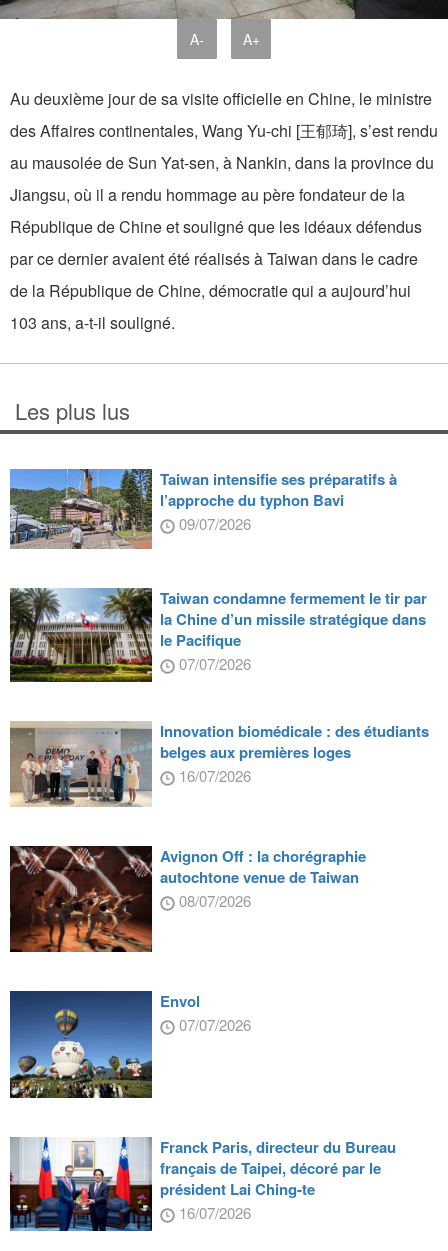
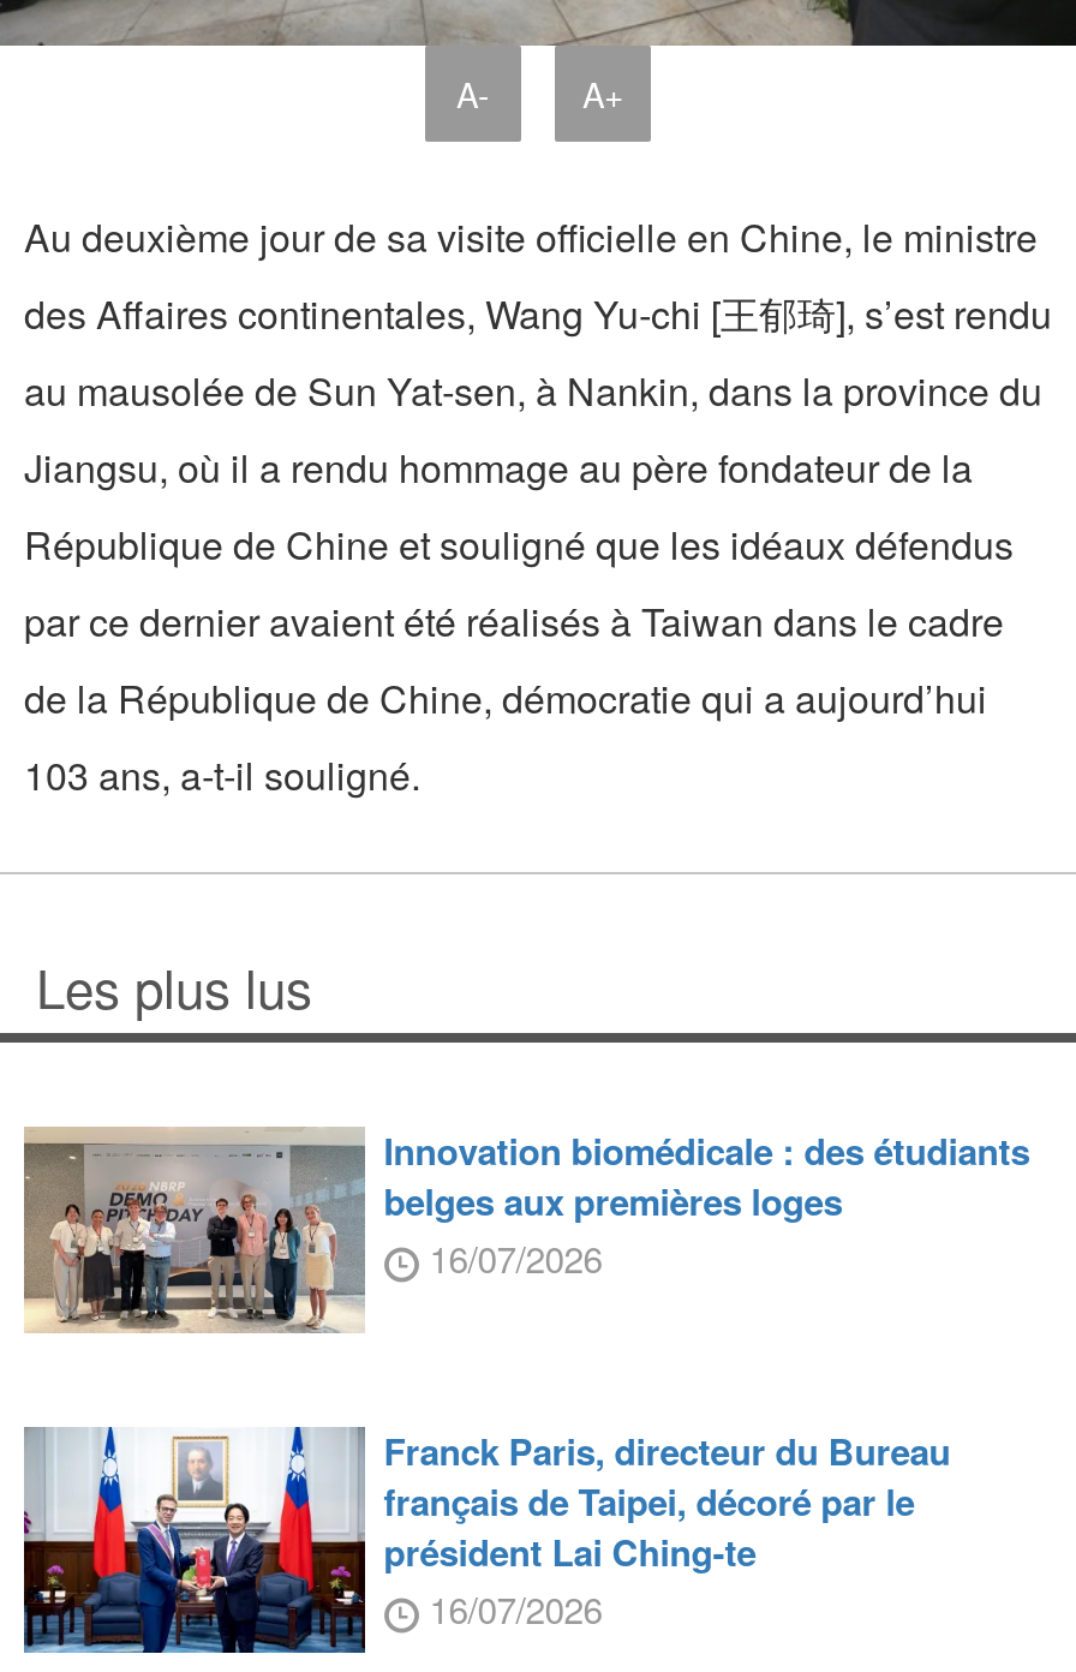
- [image]
- Taiwan intensifie ses préparatifs à
- l’approche du typhon Bavi
- 09/07/2026
- Taiwan condamne fermement le tir par
- la Chine d’un missile stratégique dans
- le Pacifique
- 07/07/2026

- [image]

- [image]
- Avignon Off : la chorégraphie
- autochtone venue de Taiwan
- 08/07/2026

- [image]
- Envol
- 07/07/2026
